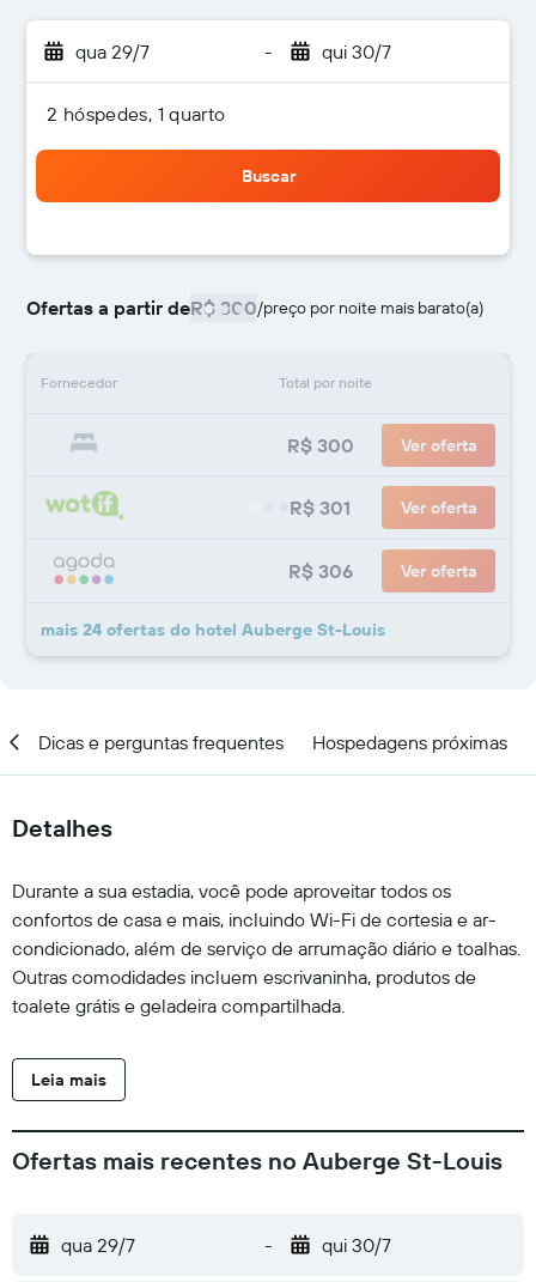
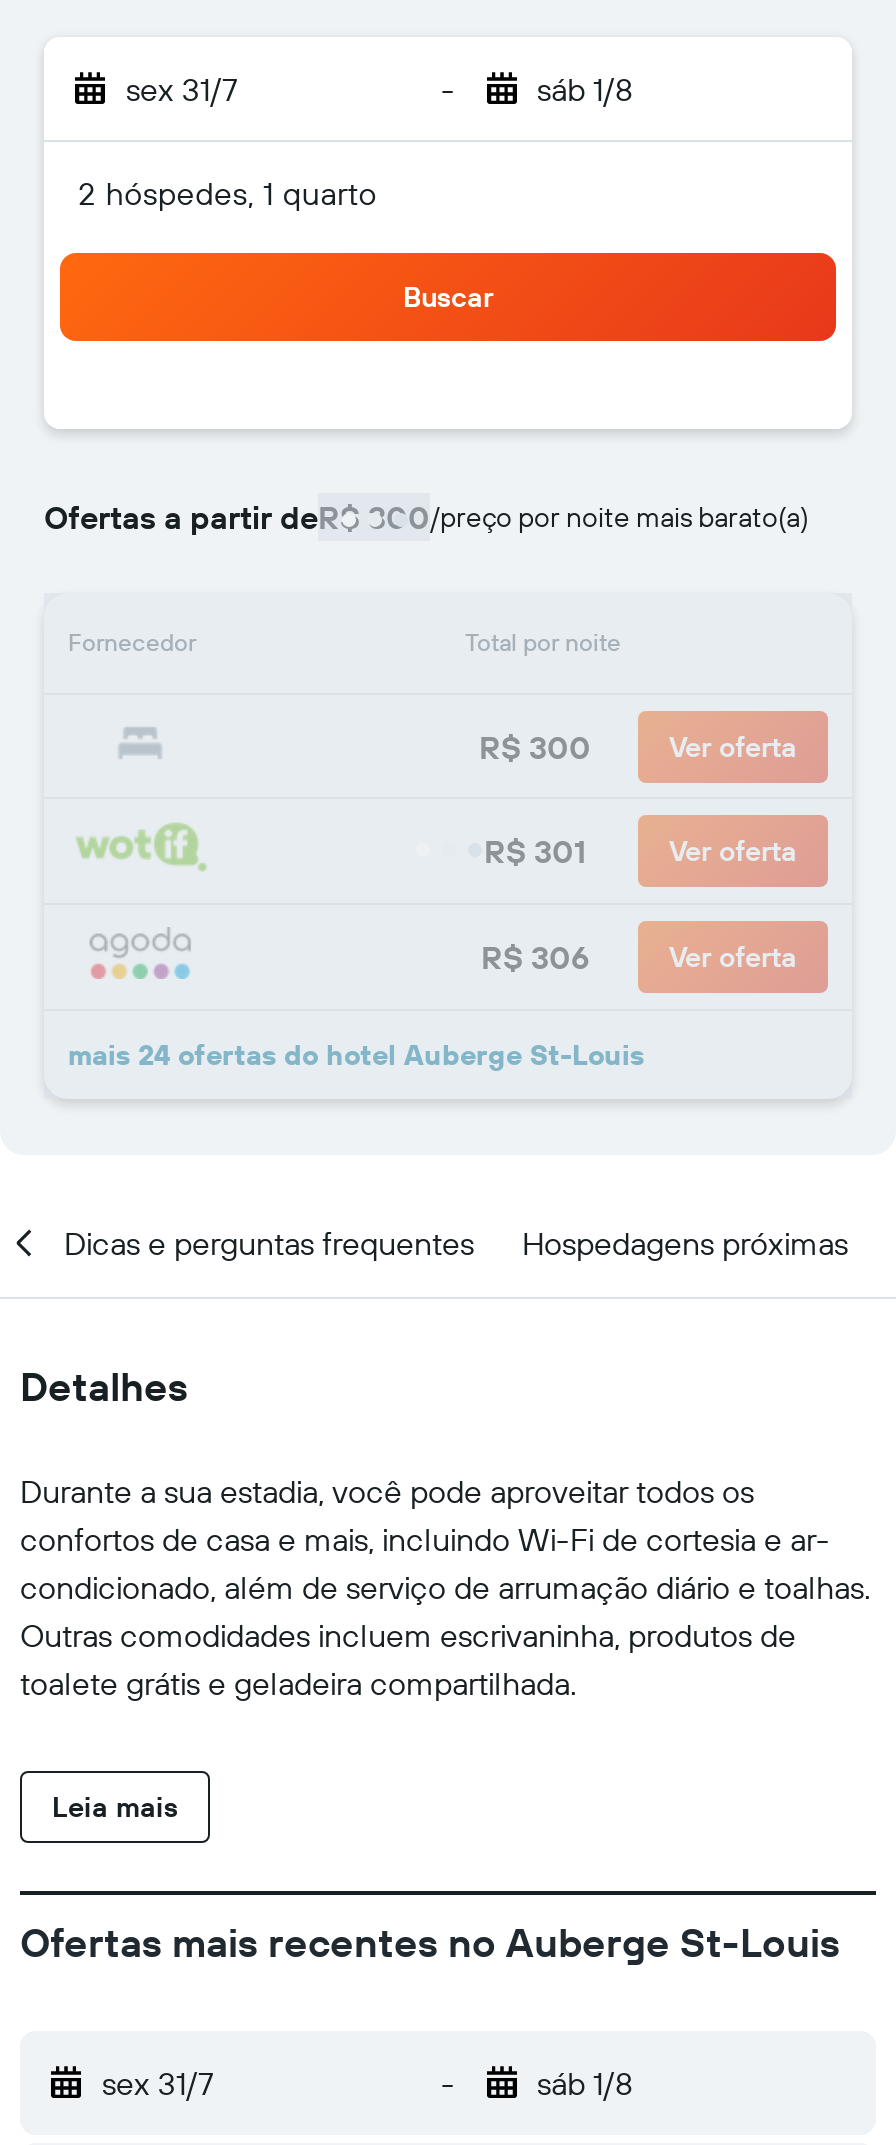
- qua 29/7
+ sex 31/7

- qui 30/7
+ sáb 1/8

- qua 29/7
+ sex 31/7

- qui 30/7
+ sáb 1/8
